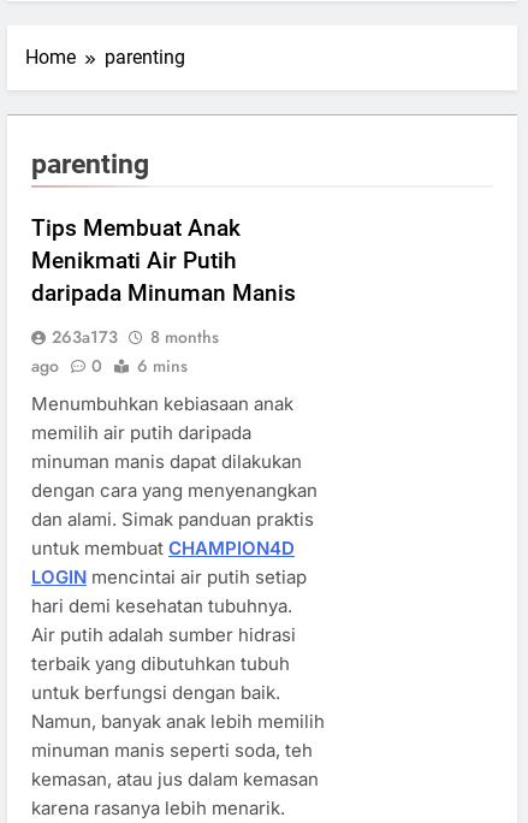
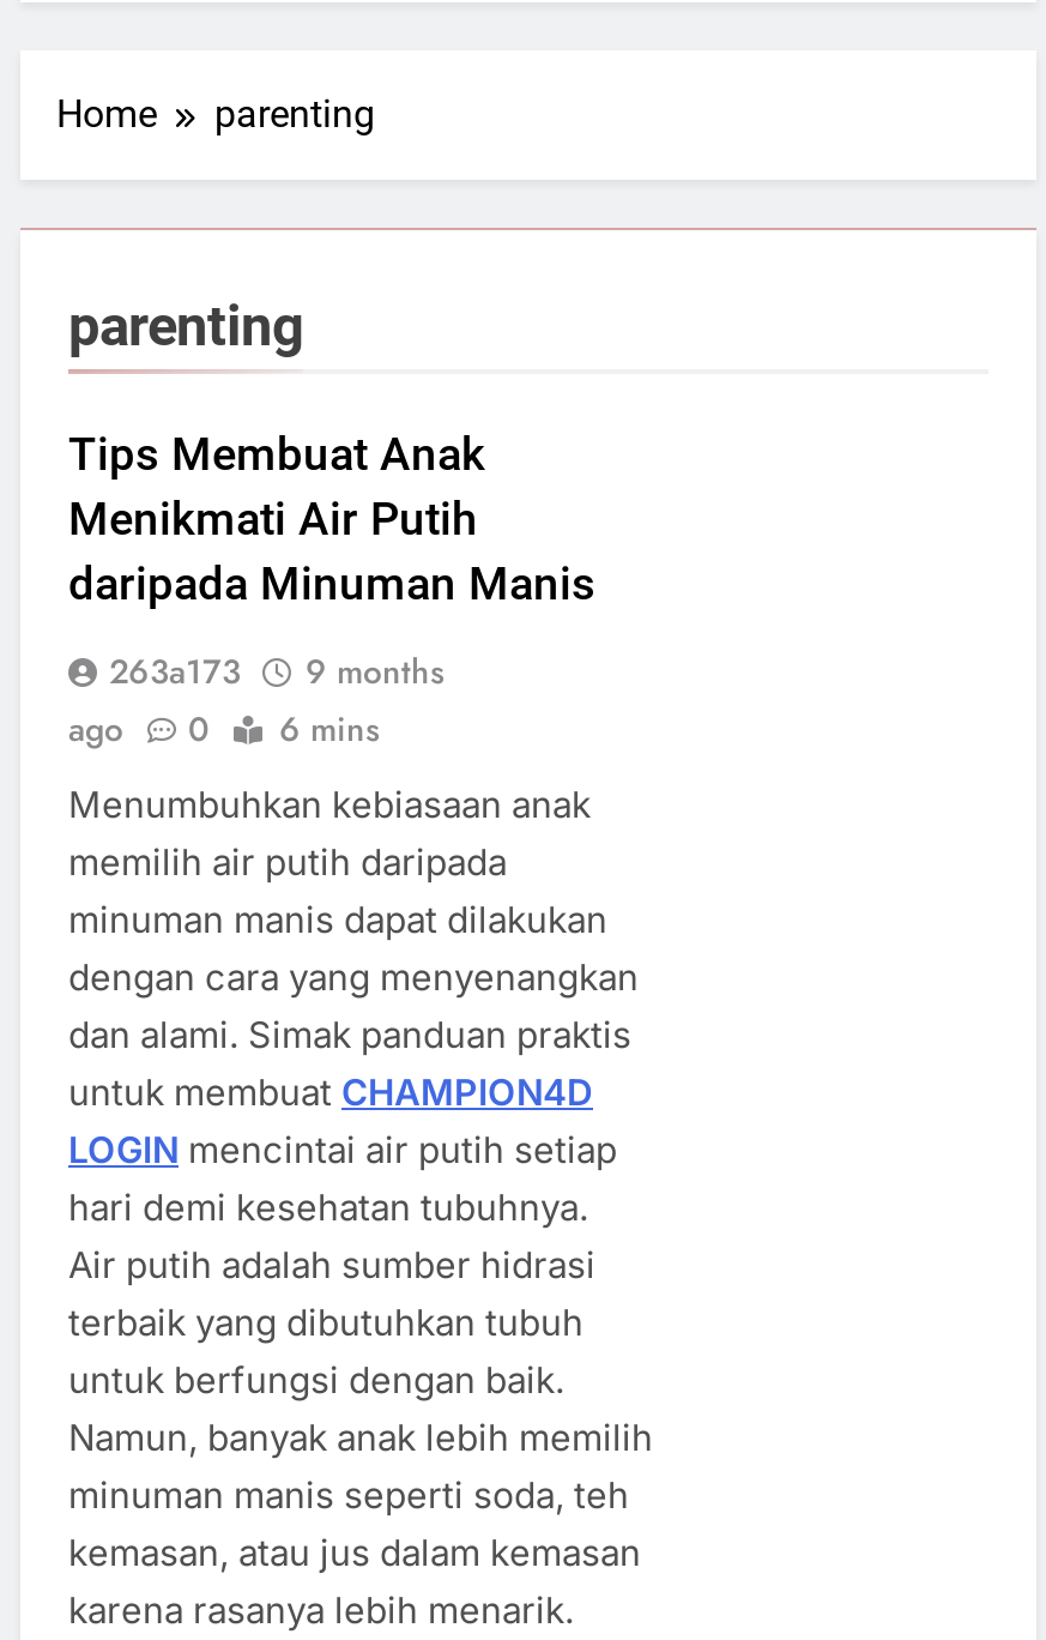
- 263a173 8 months
+ 263a173 9 months
